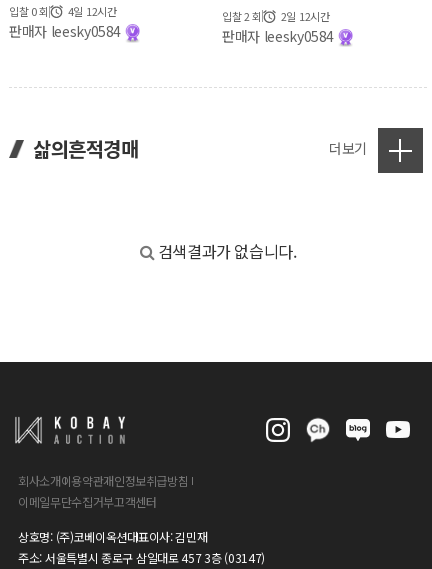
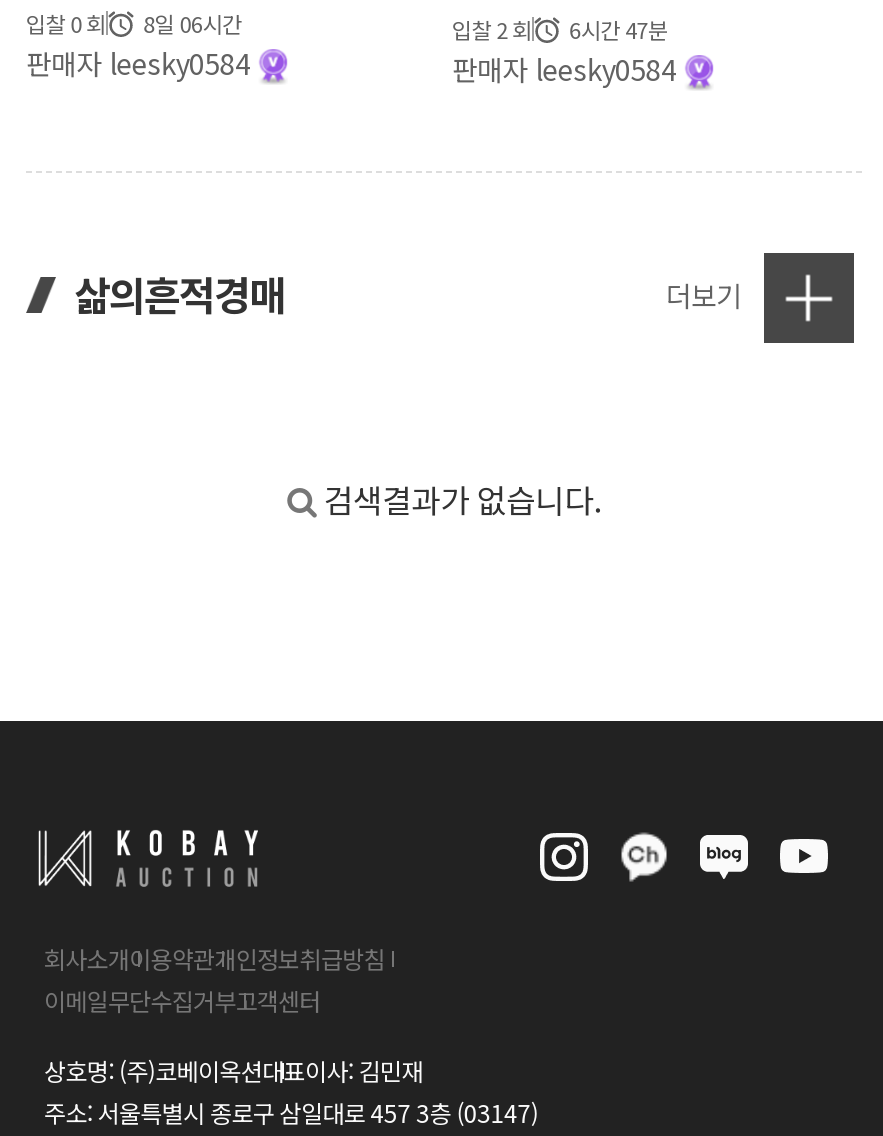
- 입찰 0 회 4일 12시간
+ 입찰 0 회 8일 06시간

- 2일 12시간
+ 6시간 47분
